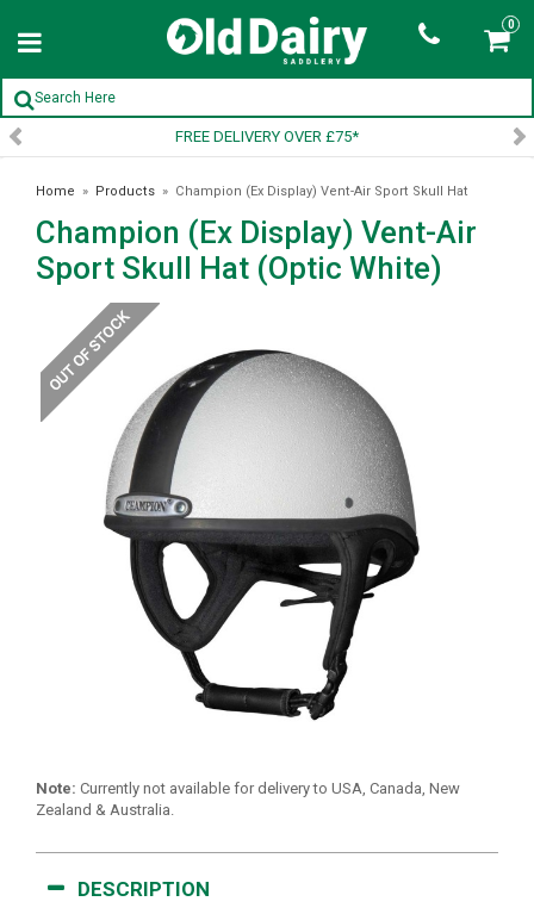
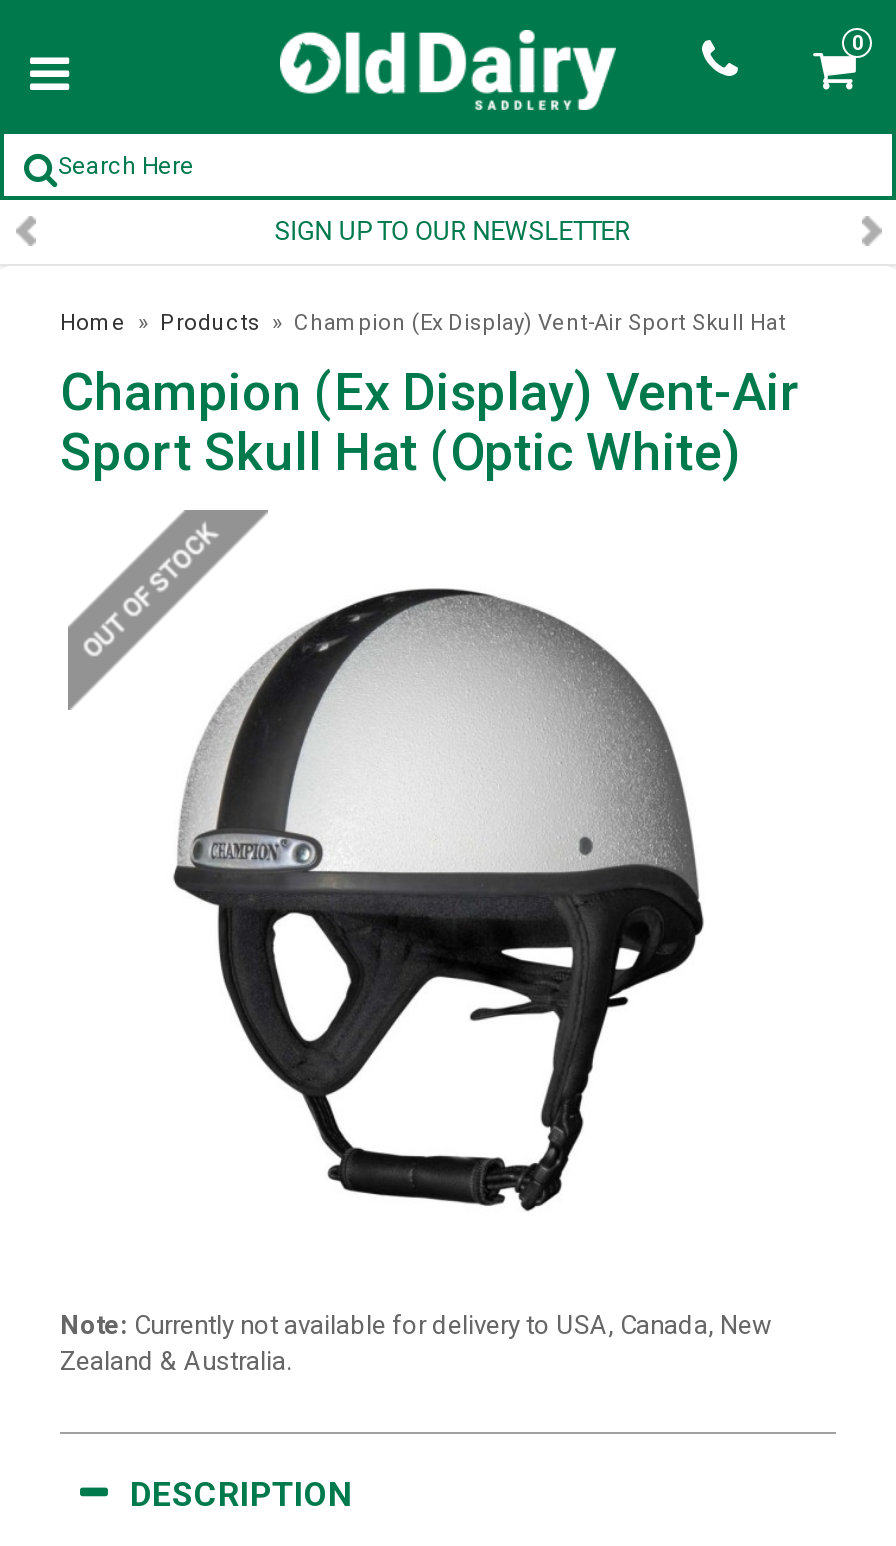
- FREE DELIVERY OVER £75*
+ SIGN UP TO OUR NEWSLETTER
